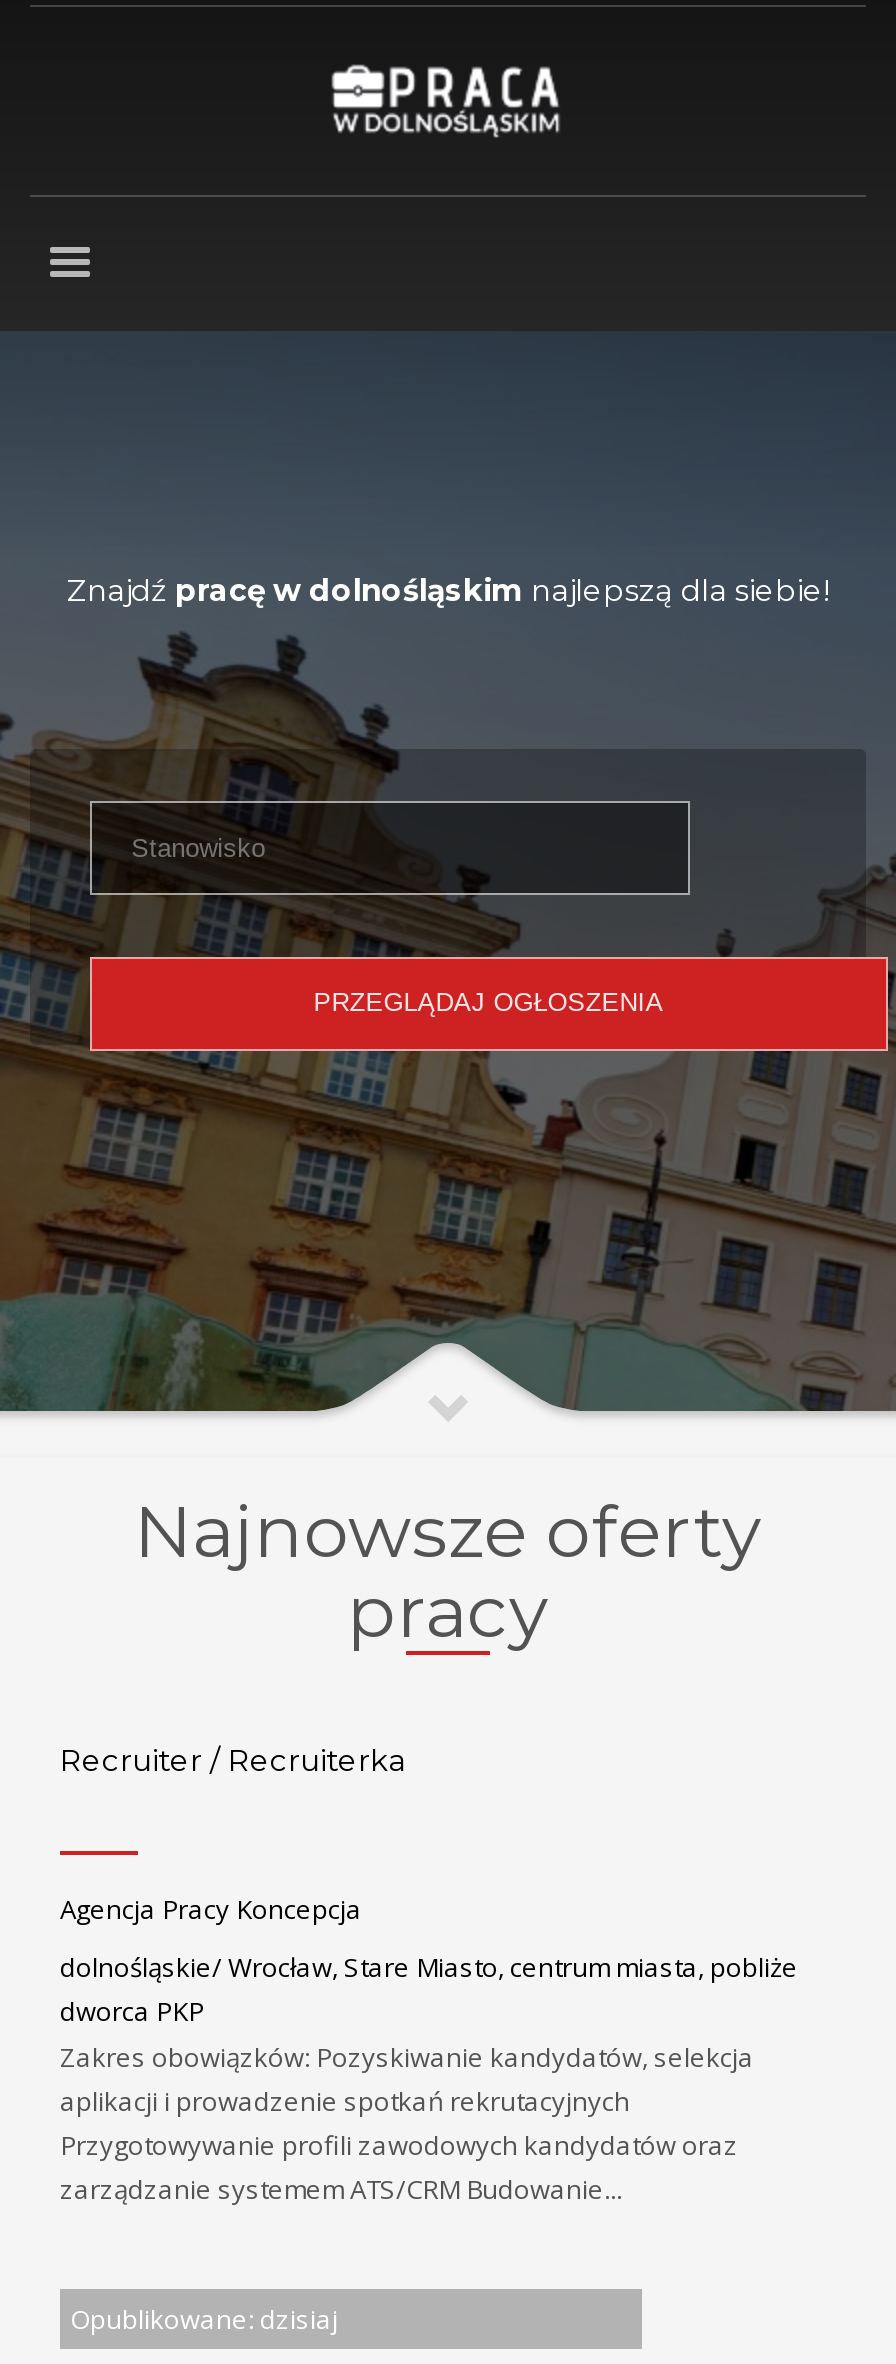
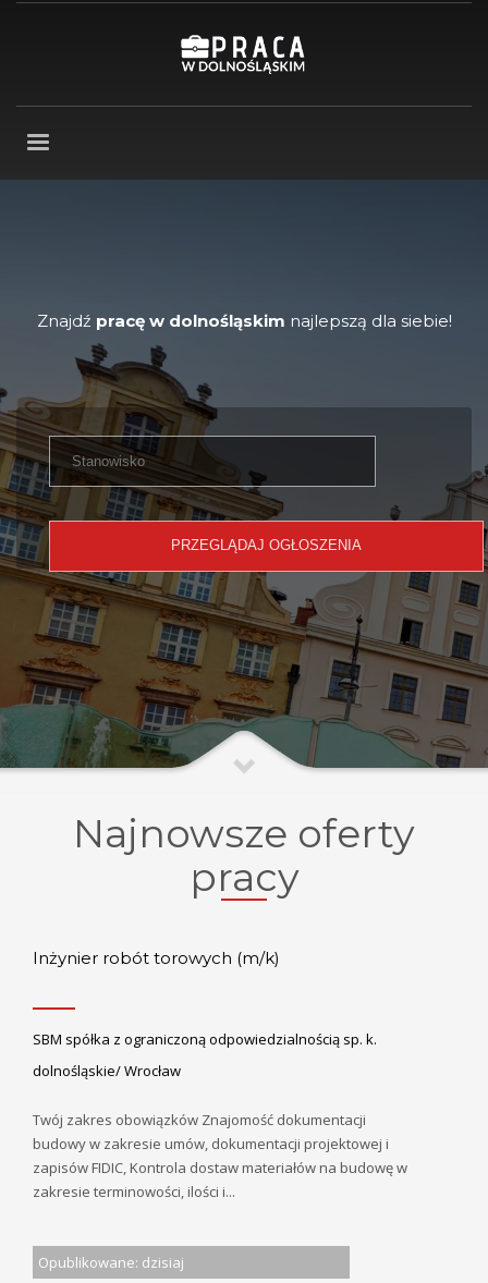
- Recruiter / Recruiterka
+ Inżynier robót torowych (m/k)

- Agencja Pracy Koncepcja
- dolnośląskie/ Wrocław, Stare Miasto, centrum miasta, pobliże
- dworca PKP
- Zakres obowiązków: Pozyskiwanie kandydatów, selekcja
- aplikacji i prowadzenie spotkań rekrutacyjnych
- Przygotowywanie profili zawodowych kandydatów oraz
- zarządzanie systemem ATS/CRM Budowanie...
+ SBM spółka z ograniczoną odpowiedzialnością sp. k.
+ dolnośląskie/ Wrocław
+ Twój zakres obowiązków Znajomość dokumentacji
+ budowy w zakresie umów, dokumentacji projektowej i
+ zapisów FIDIC, Kontrola dostaw materiałów na budowę w
+ zakresie terminowości, ilości i...
